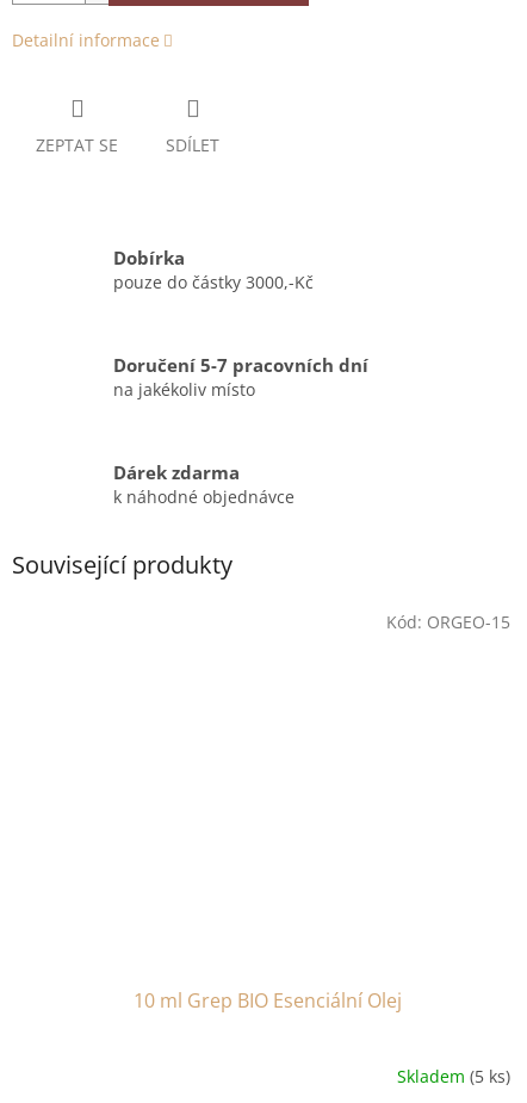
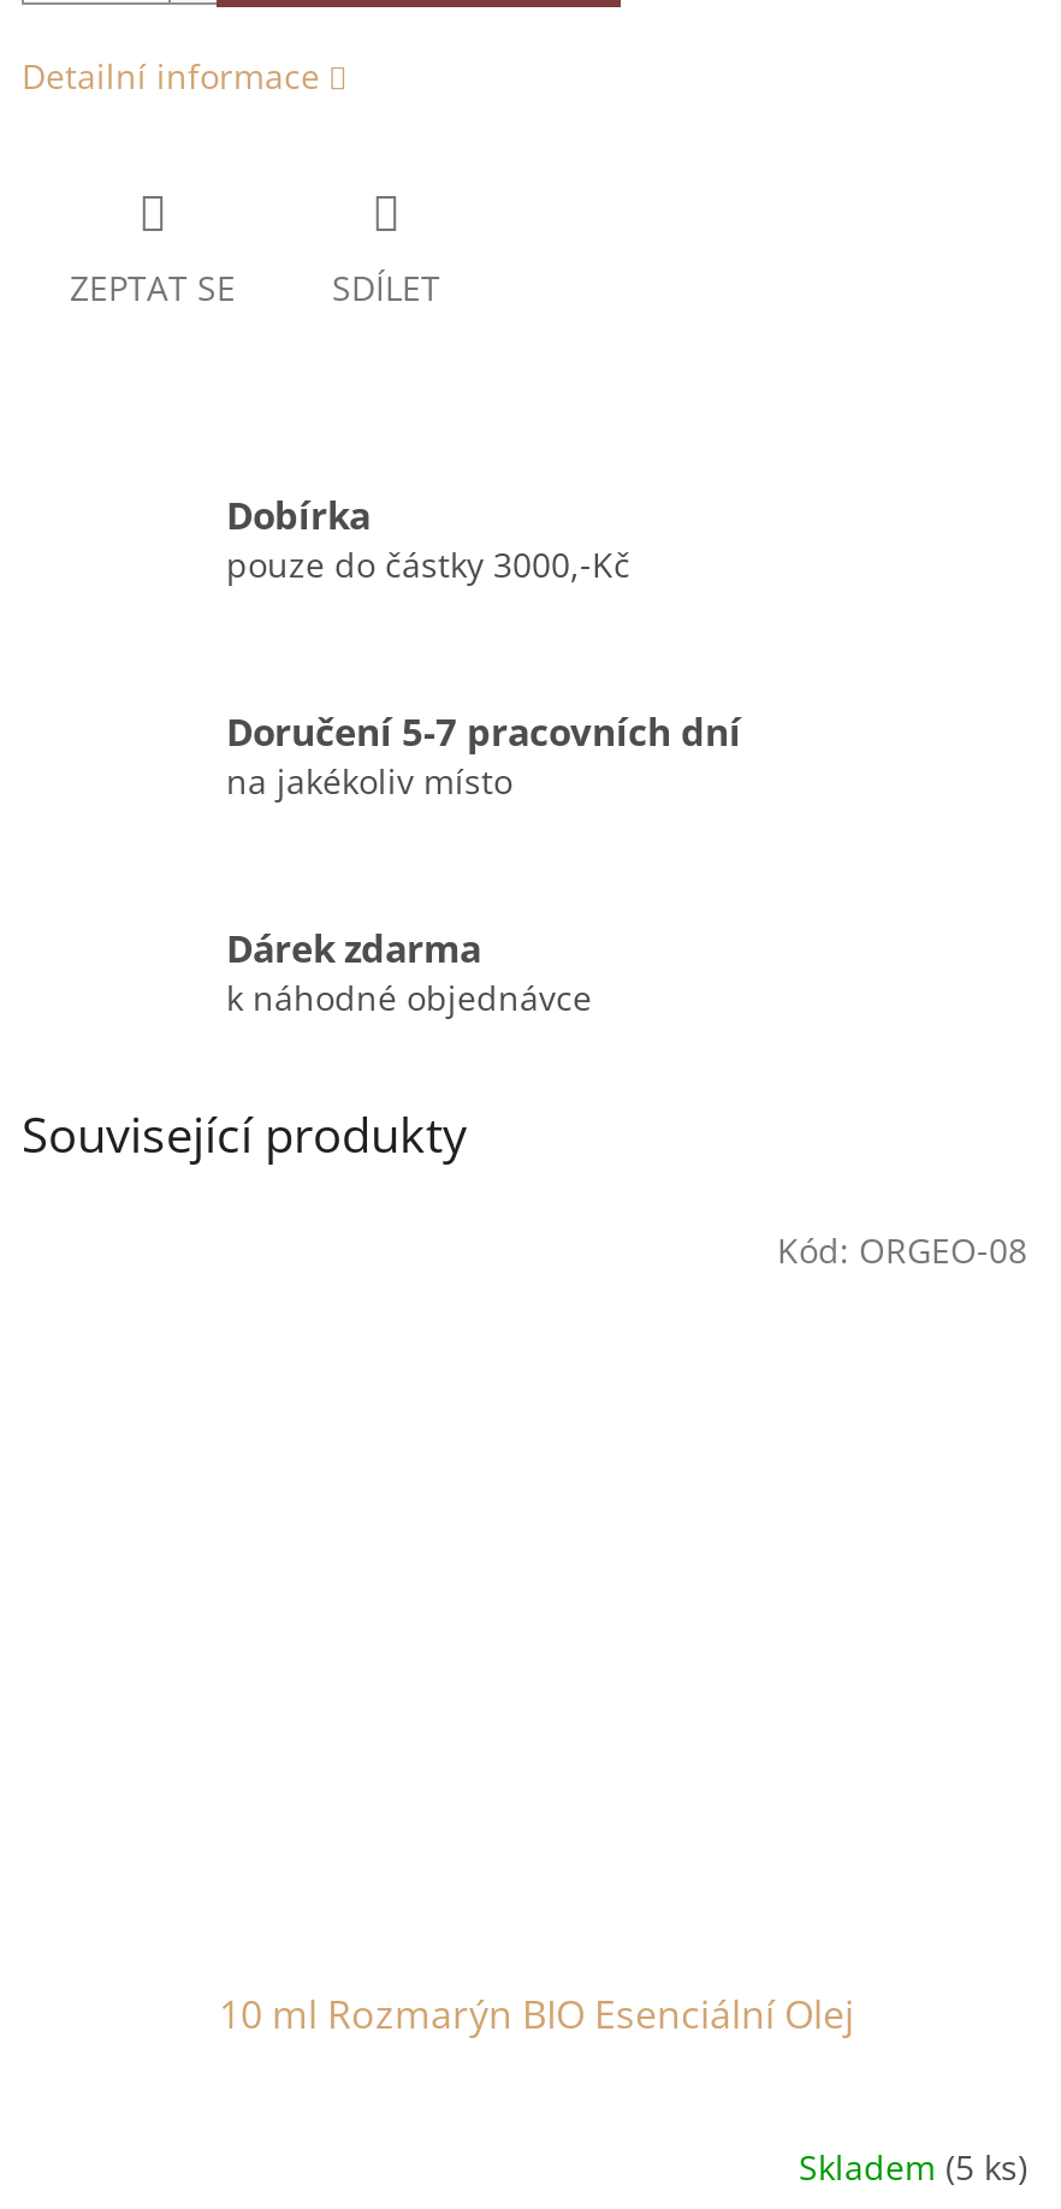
- Kód: ORGEO-15
+ Kód: ORGEO-08

- 10 ml Grep BIO Esenciální Olej
+ 10 ml Rozmarýn BIO Esenciální Olej
